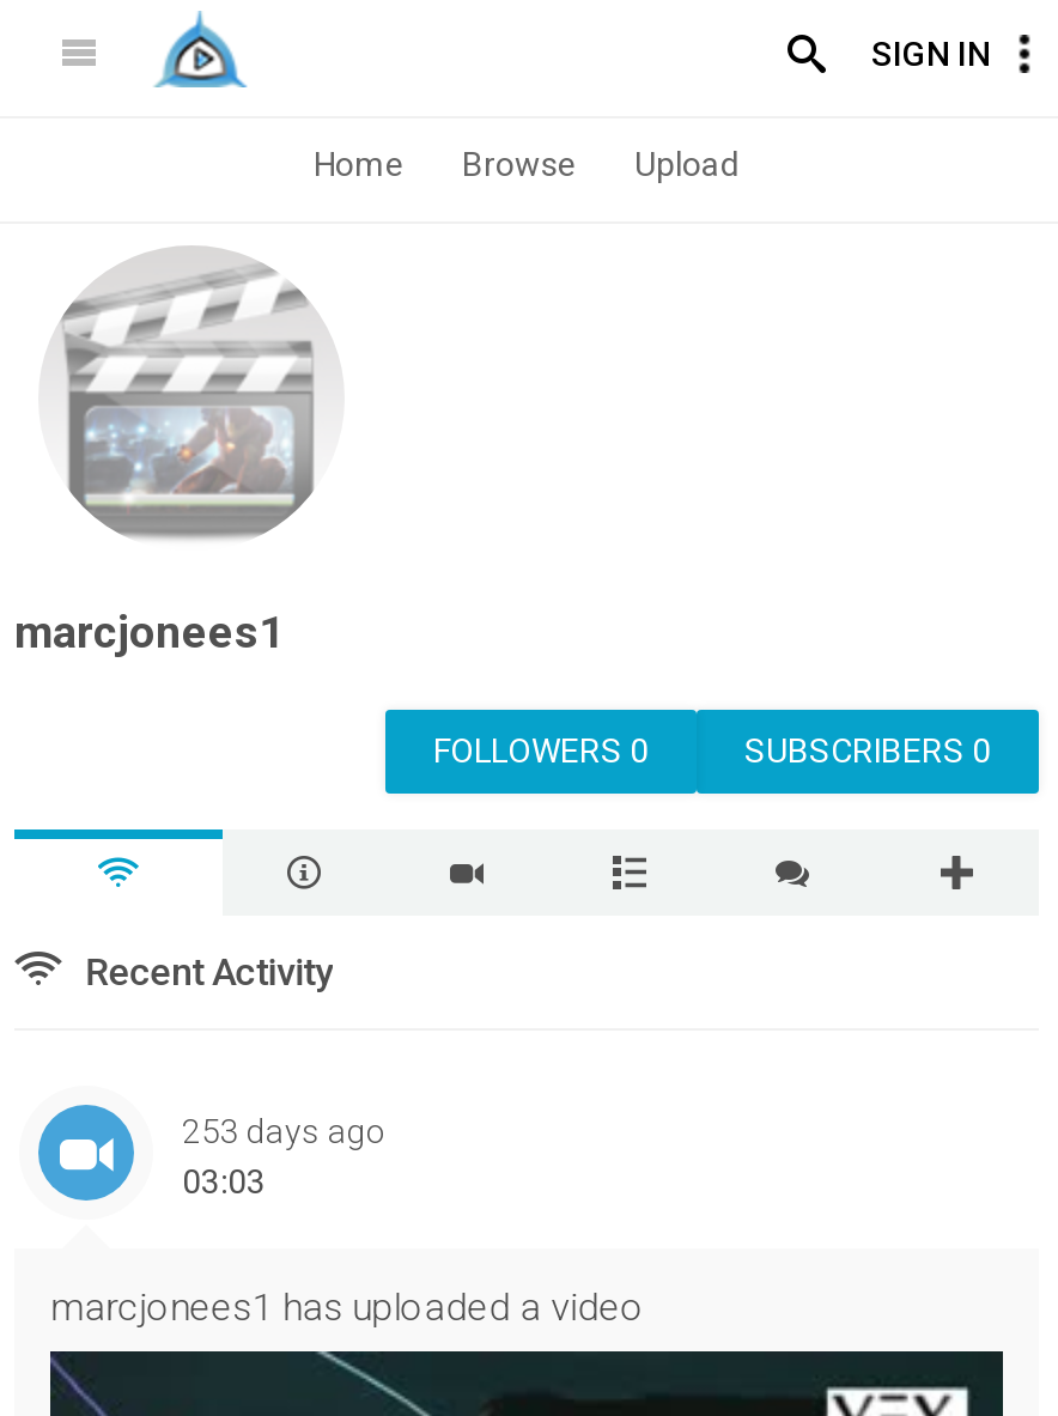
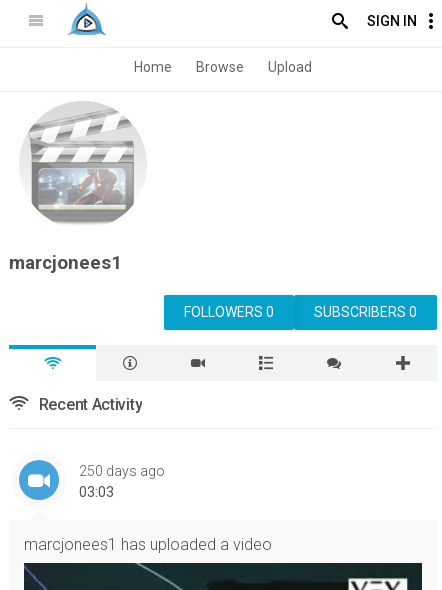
- 253 days ago
+ 250 days ago
